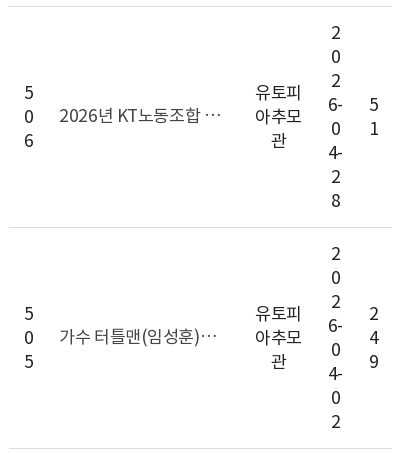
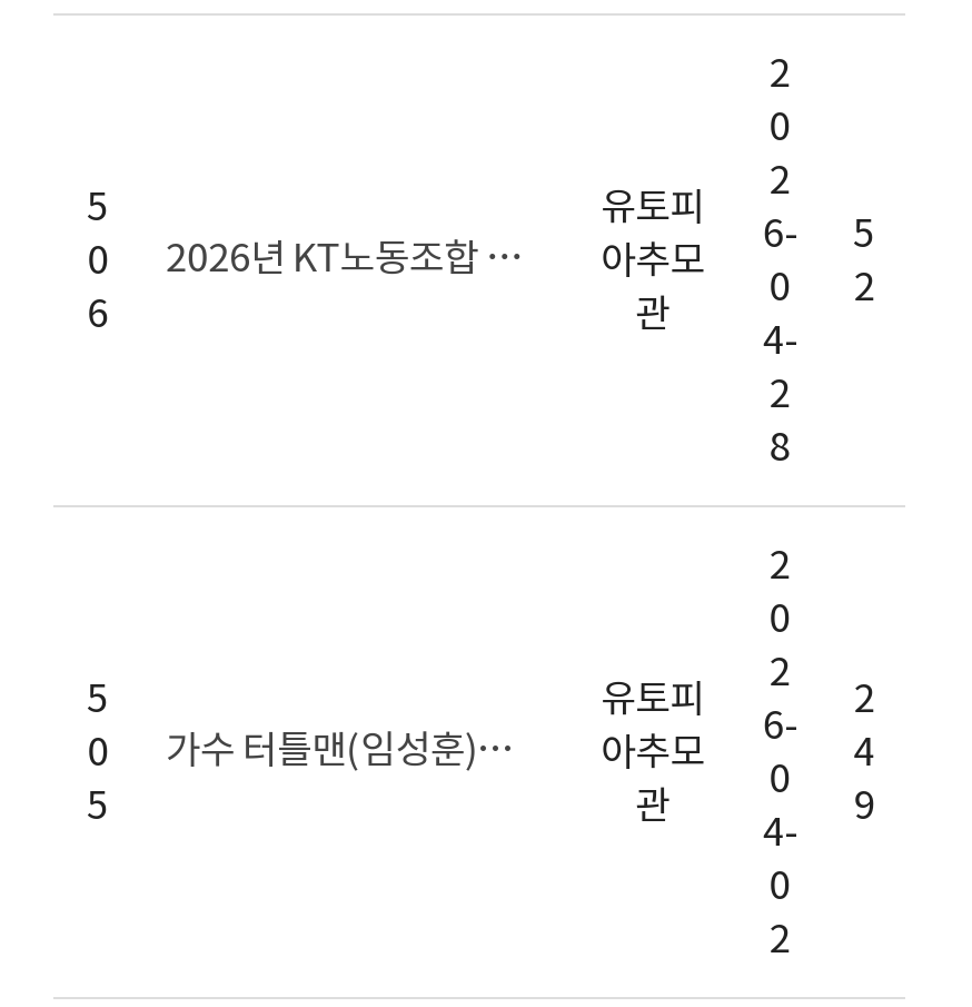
- 0 1
+ 0 2
